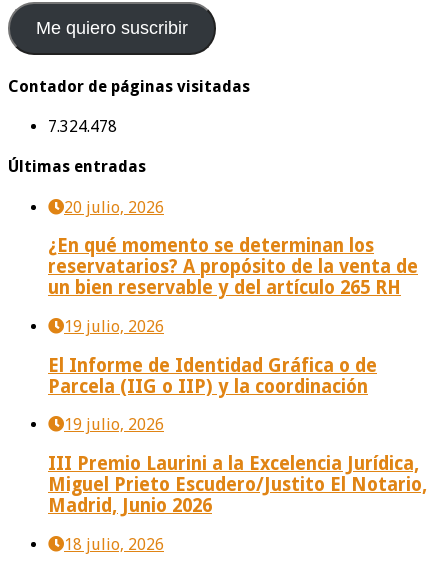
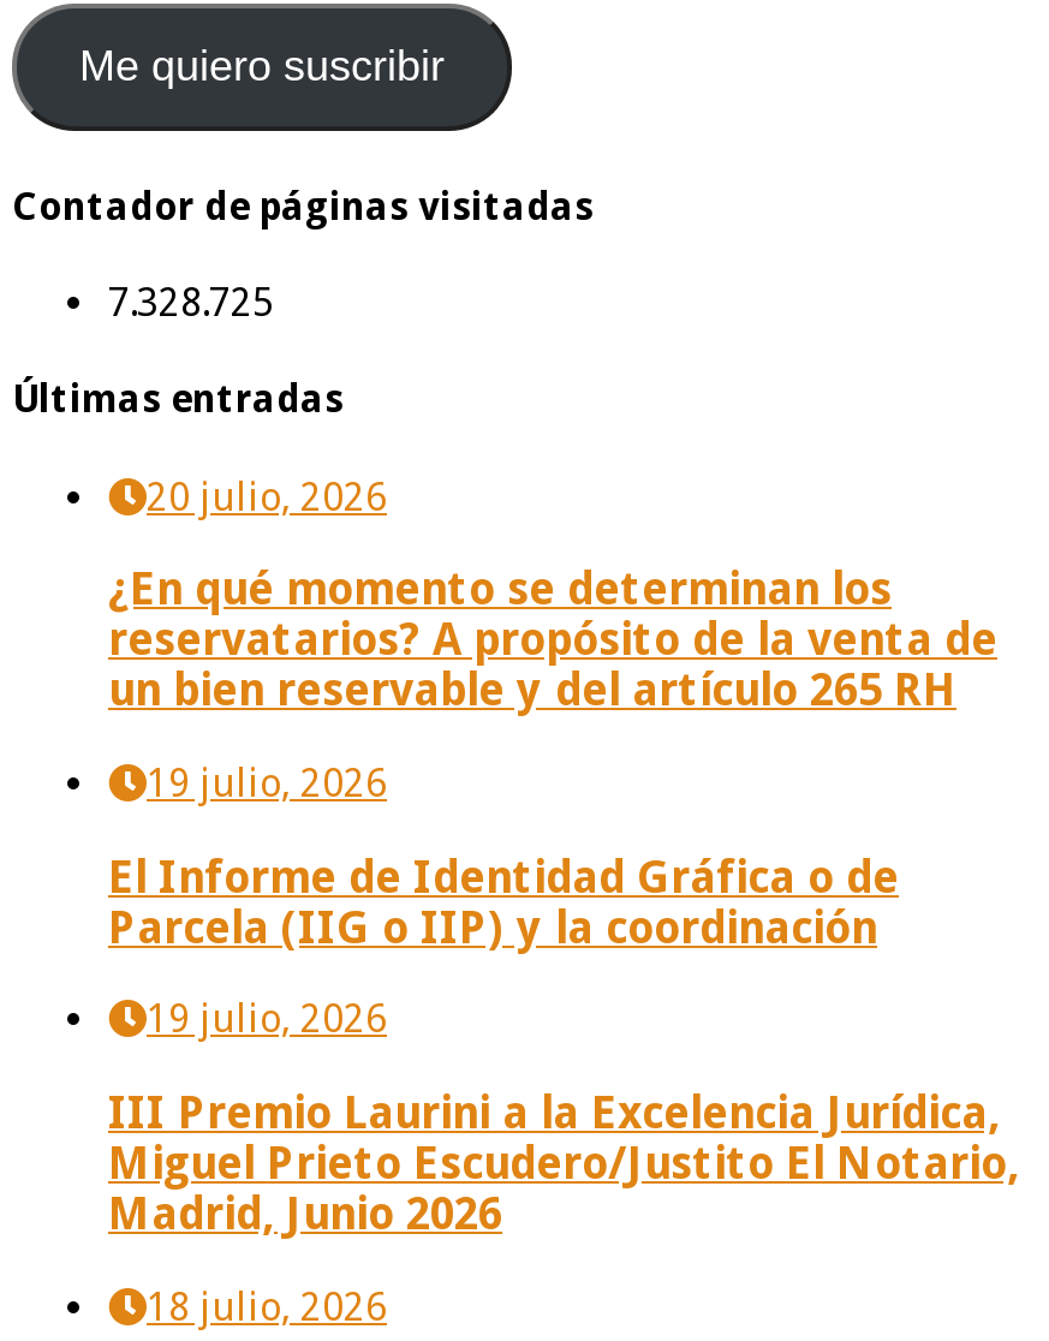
- 7.324.478
+ 7.328.725
